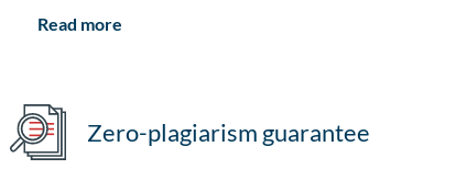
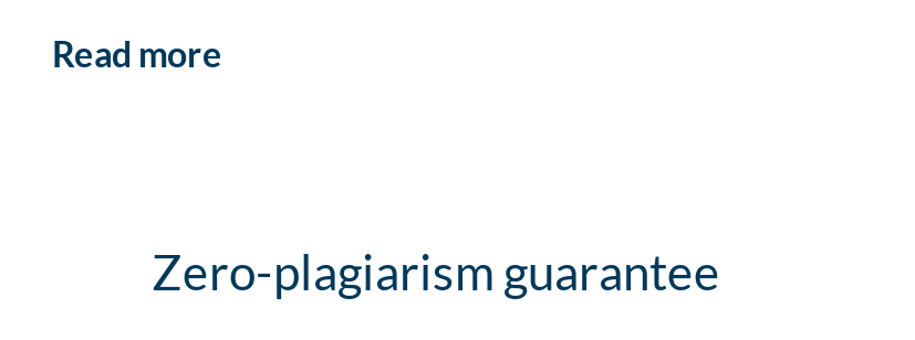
- [image]
